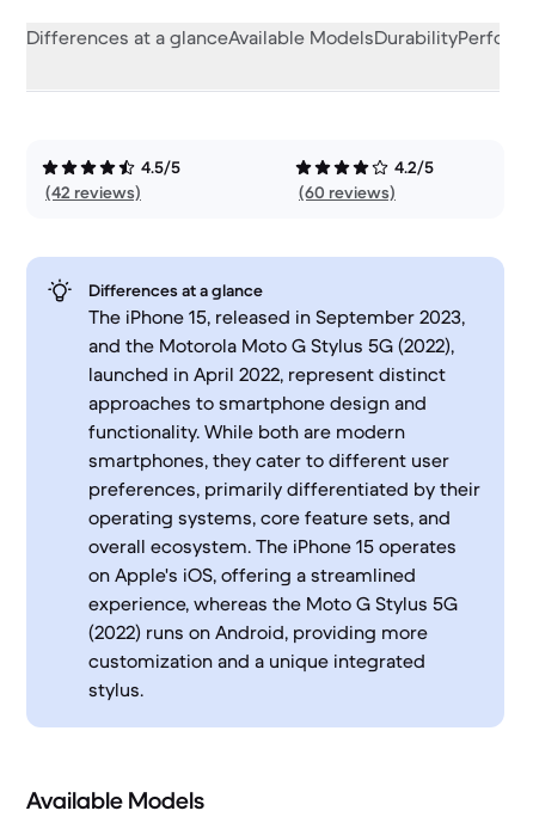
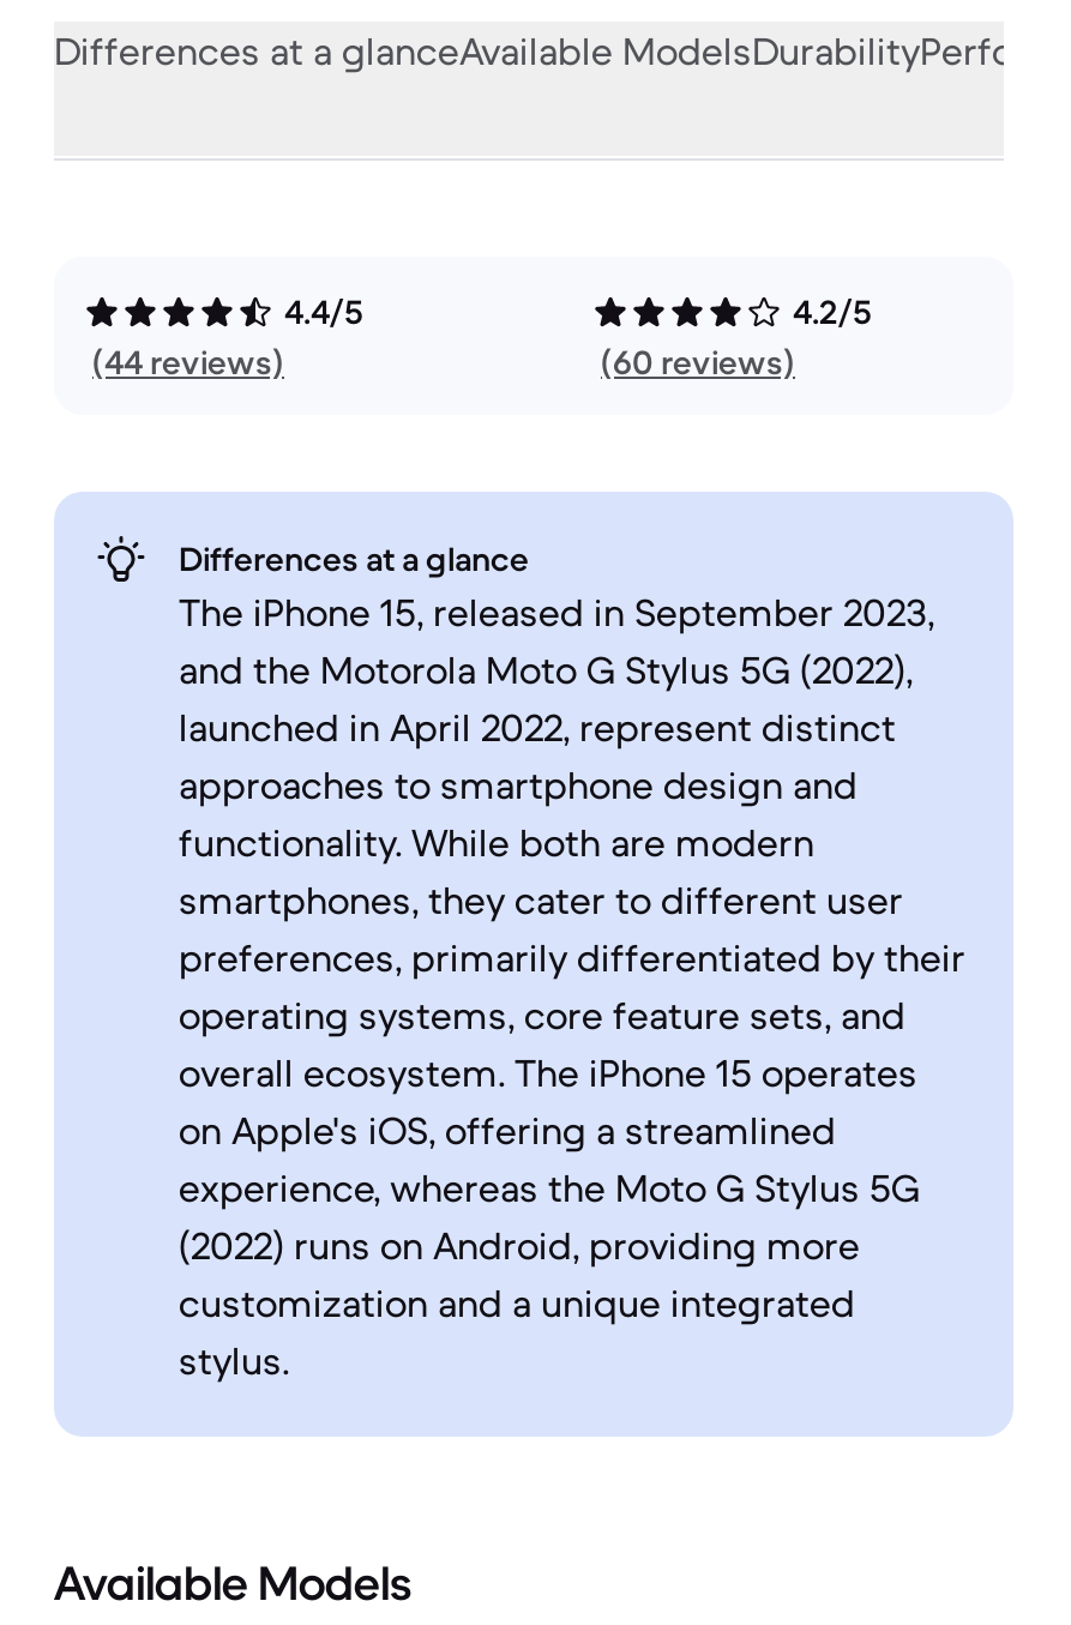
- 4.5/5
+ 4.4/5

- (42 reviews)
+ (44 reviews)
